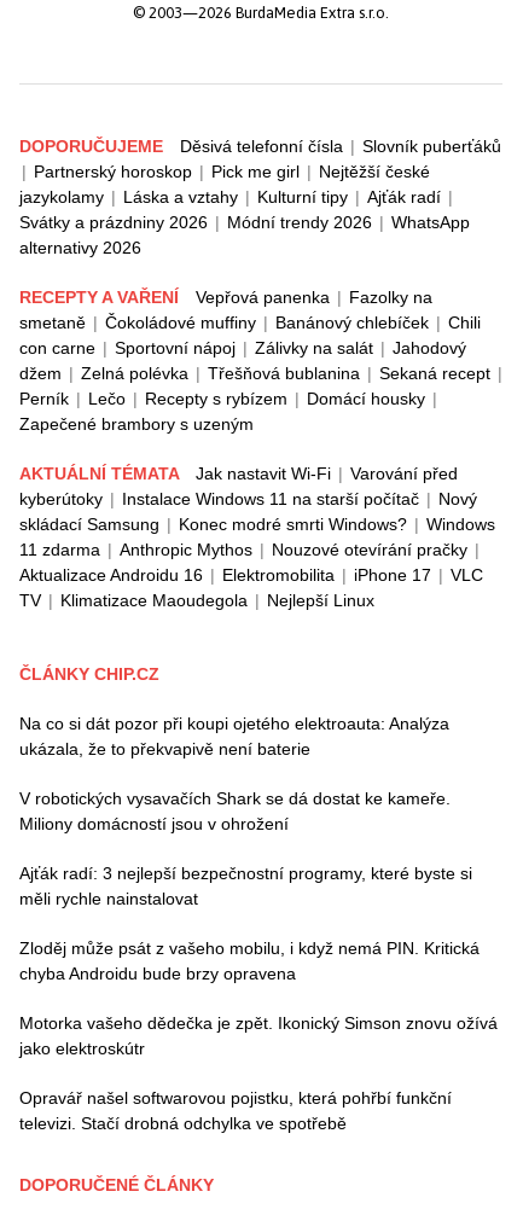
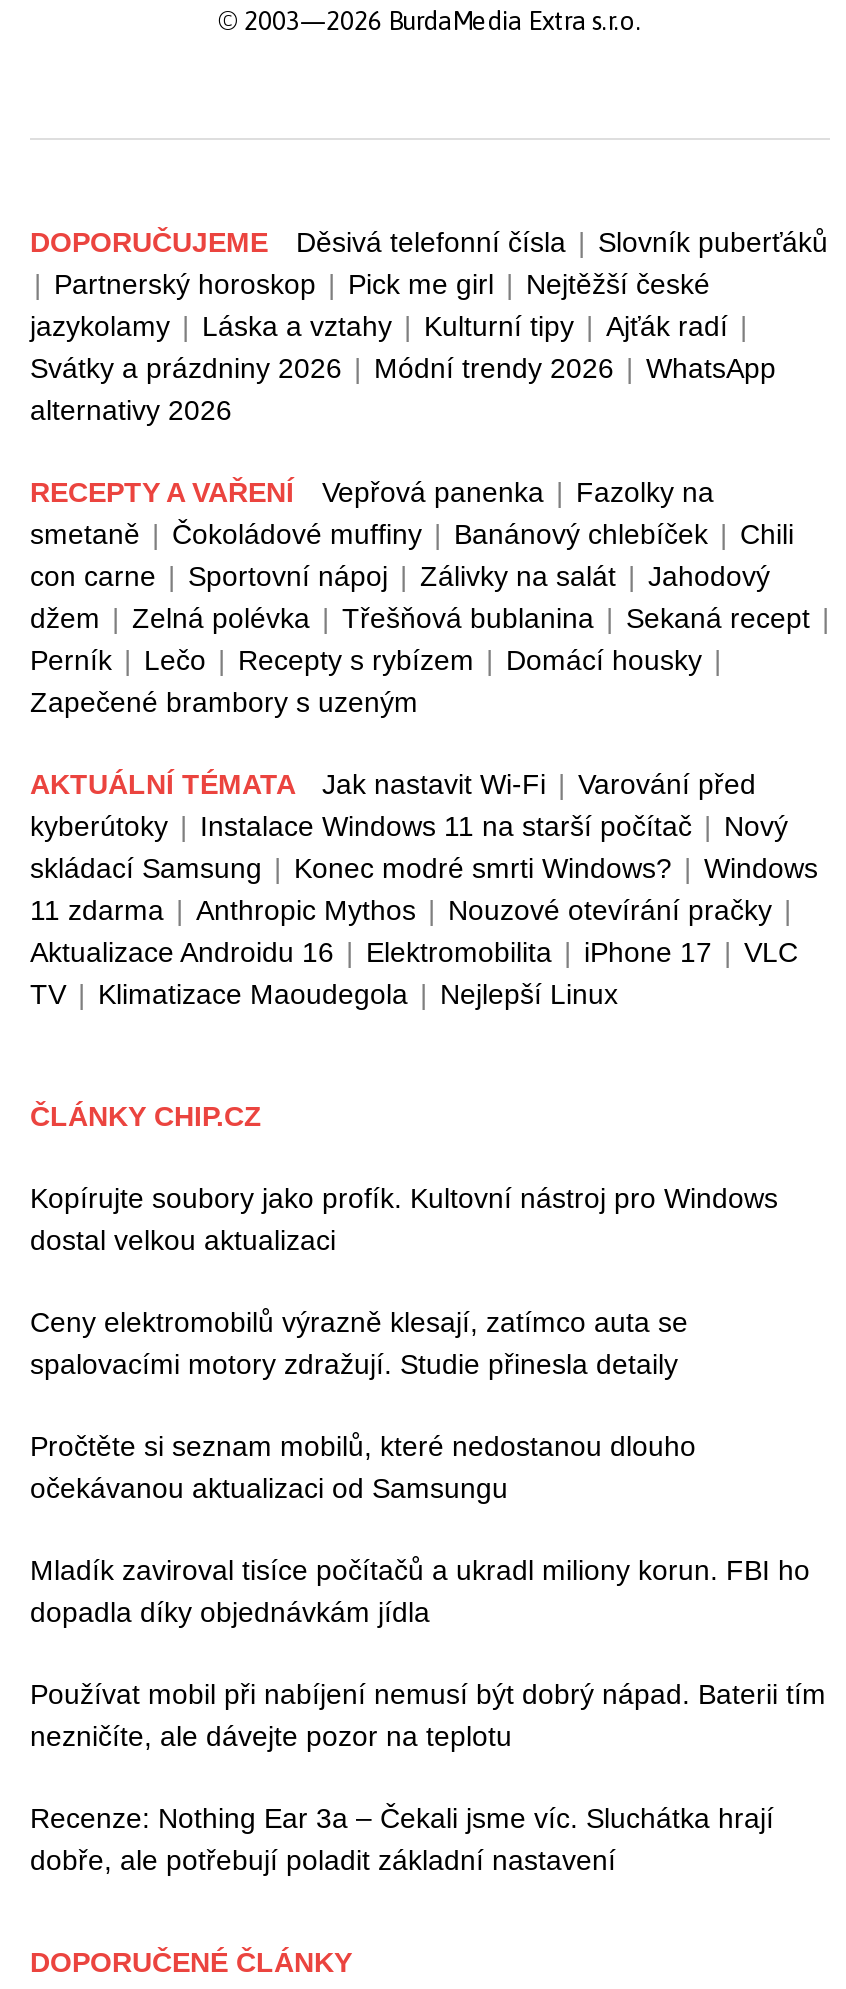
- Na co si dát pozor při koupi ojetého elektroauta: Analýza
- ukázala, že to překvapivě není baterie
+ Kopírujte soubory jako profík. Kultovní nástroj pro Windows
+ dostal velkou aktualizaci

- V robotických vysavačích Shark se dá dostat ke kameře.
- Miliony domácností jsou v ohrožení
+ Ceny elektromobilů výrazně klesají, zatímco auta se
+ spalovacími motory zdražují. Studie přinesla detaily

- Ajťák radí: 3 nejlepší bezpečnostní programy, které byste si
- měli rychle nainstalovat
+ Pročtěte si seznam mobilů, které nedostanou dlouho
+ očekávanou aktualizaci od Samsungu

- Zloděj může psát z vašeho mobilu, i když nemá PIN. Kritická
- chyba Androidu bude brzy opravena
+ Mladík zaviroval tisíce počítačů a ukradl miliony korun. FBI ho
+ dopadla díky objednávkám jídla

- Motorka vašeho dědečka je zpět. Ikonický Simson znovu ožívá
- jako elektroskútr
+ Používat mobil při nabíjení nemusí být dobrý nápad. Baterii tím
+ nezničíte, ale dávejte pozor na teplotu

- Opravář našel softwarovou pojistku, která pohřbí funkční
- televizi. Stačí drobná odchylka ve spotřebě
+ Recenze: Nothing Ear 3a – Čekali jsme víc. Sluchátka hrají
+ dobře, ale potřebují poladit základní nastavení
